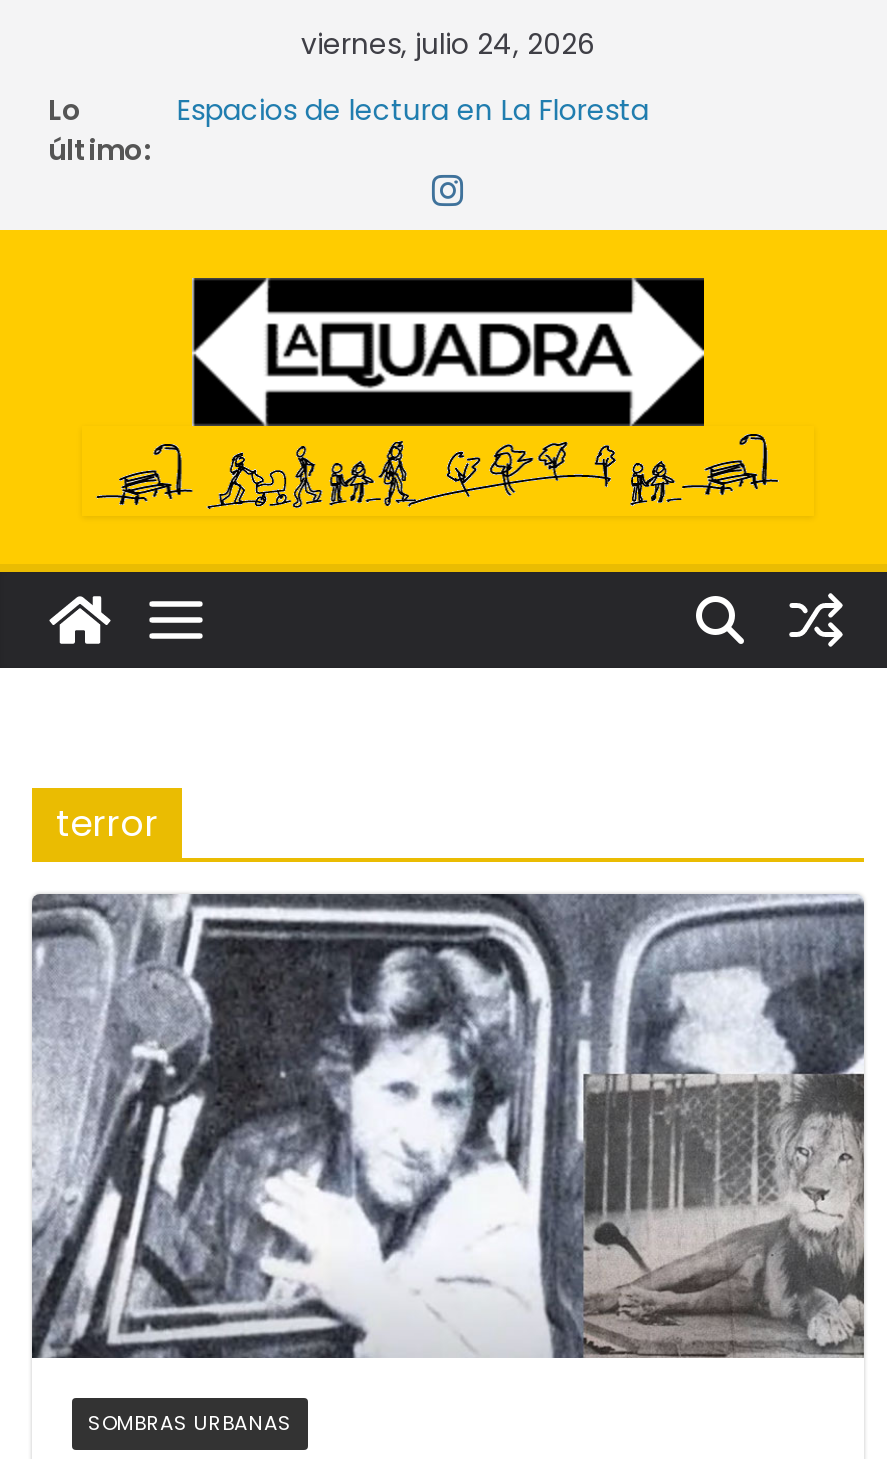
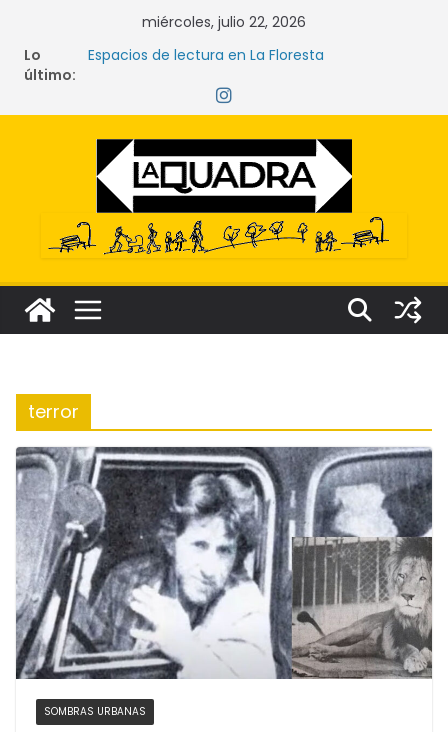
- viernes, julio 24, 2026
+ miércoles, julio 22, 2026
